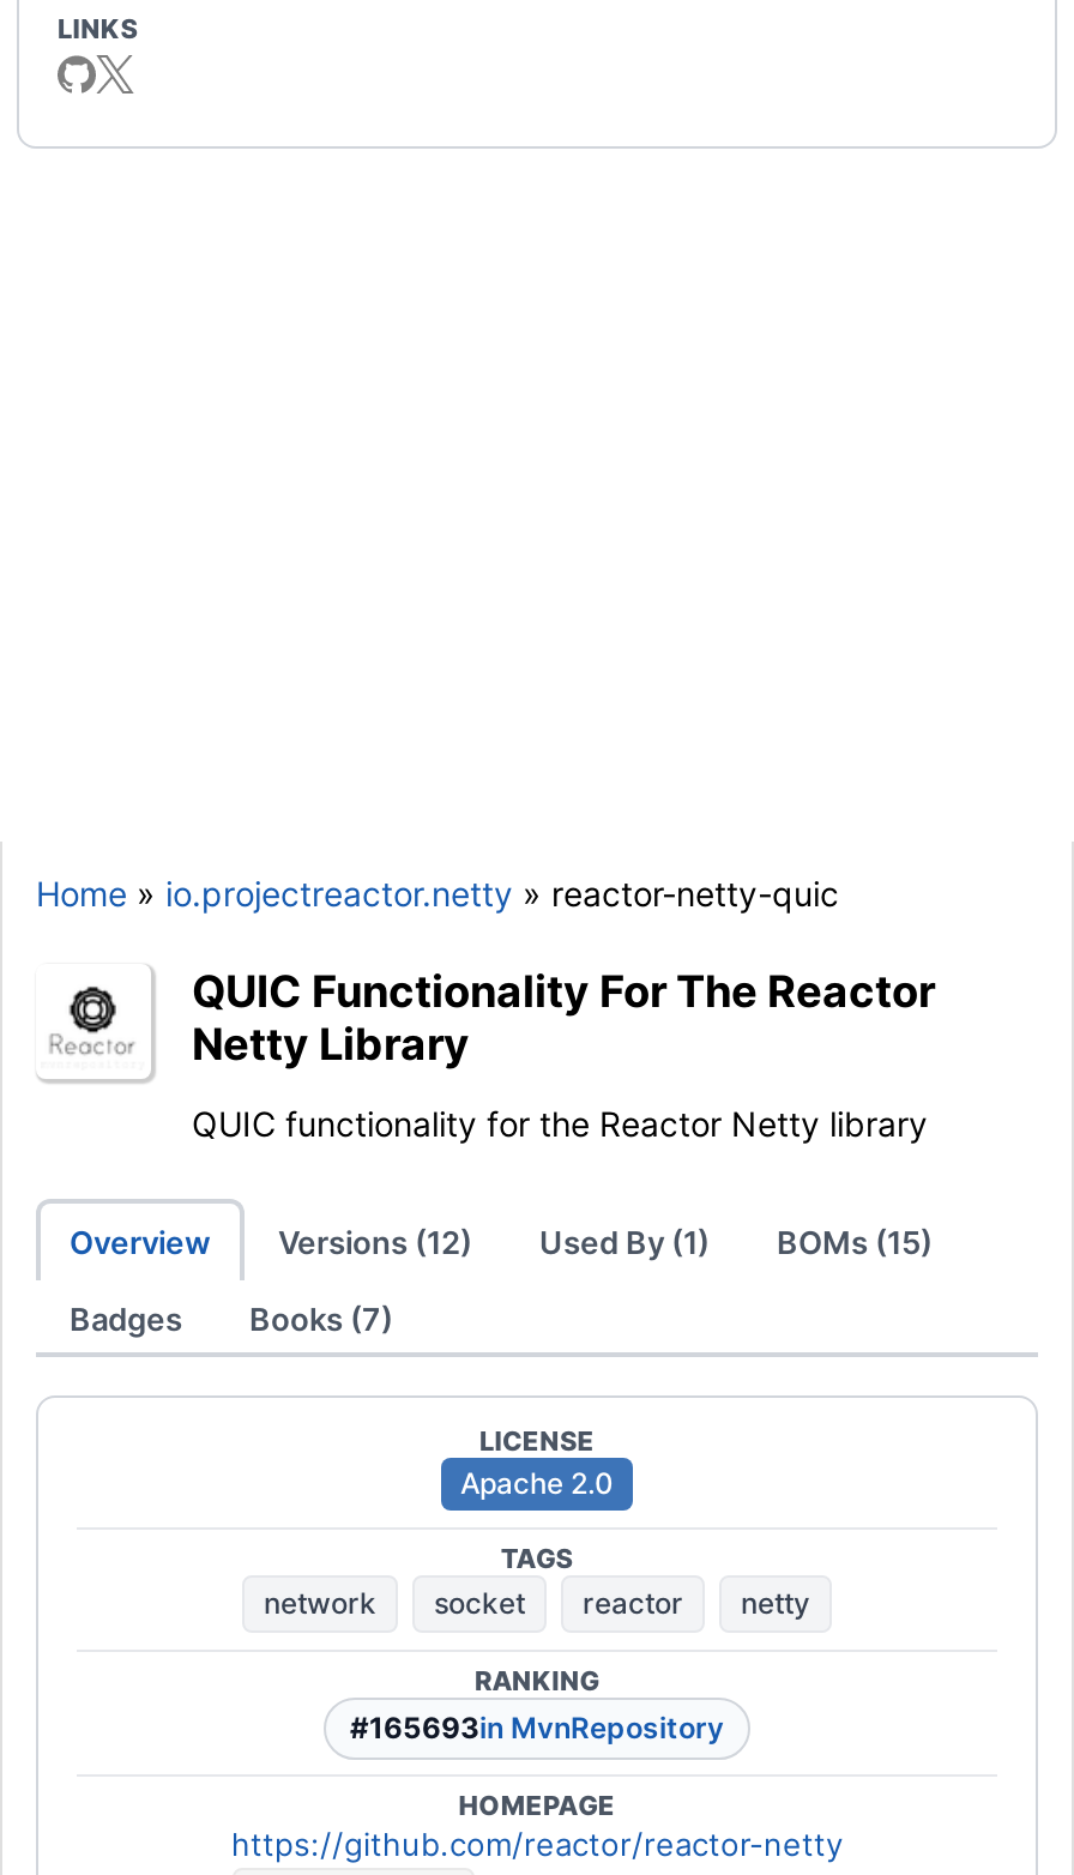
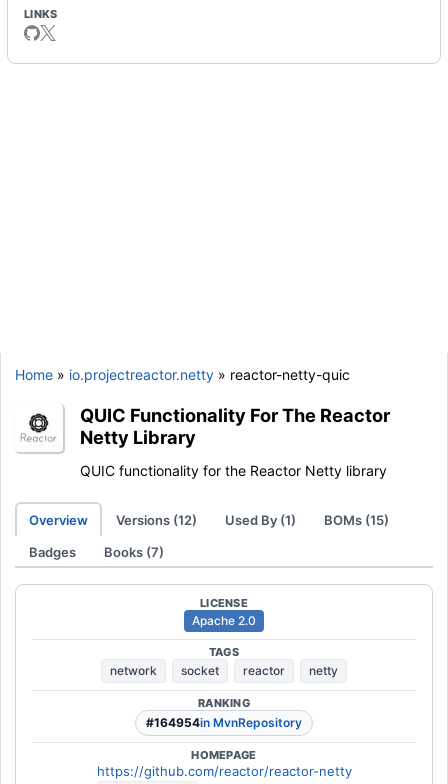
- #165693in MvnRepository
+ #164954in MvnRepository
